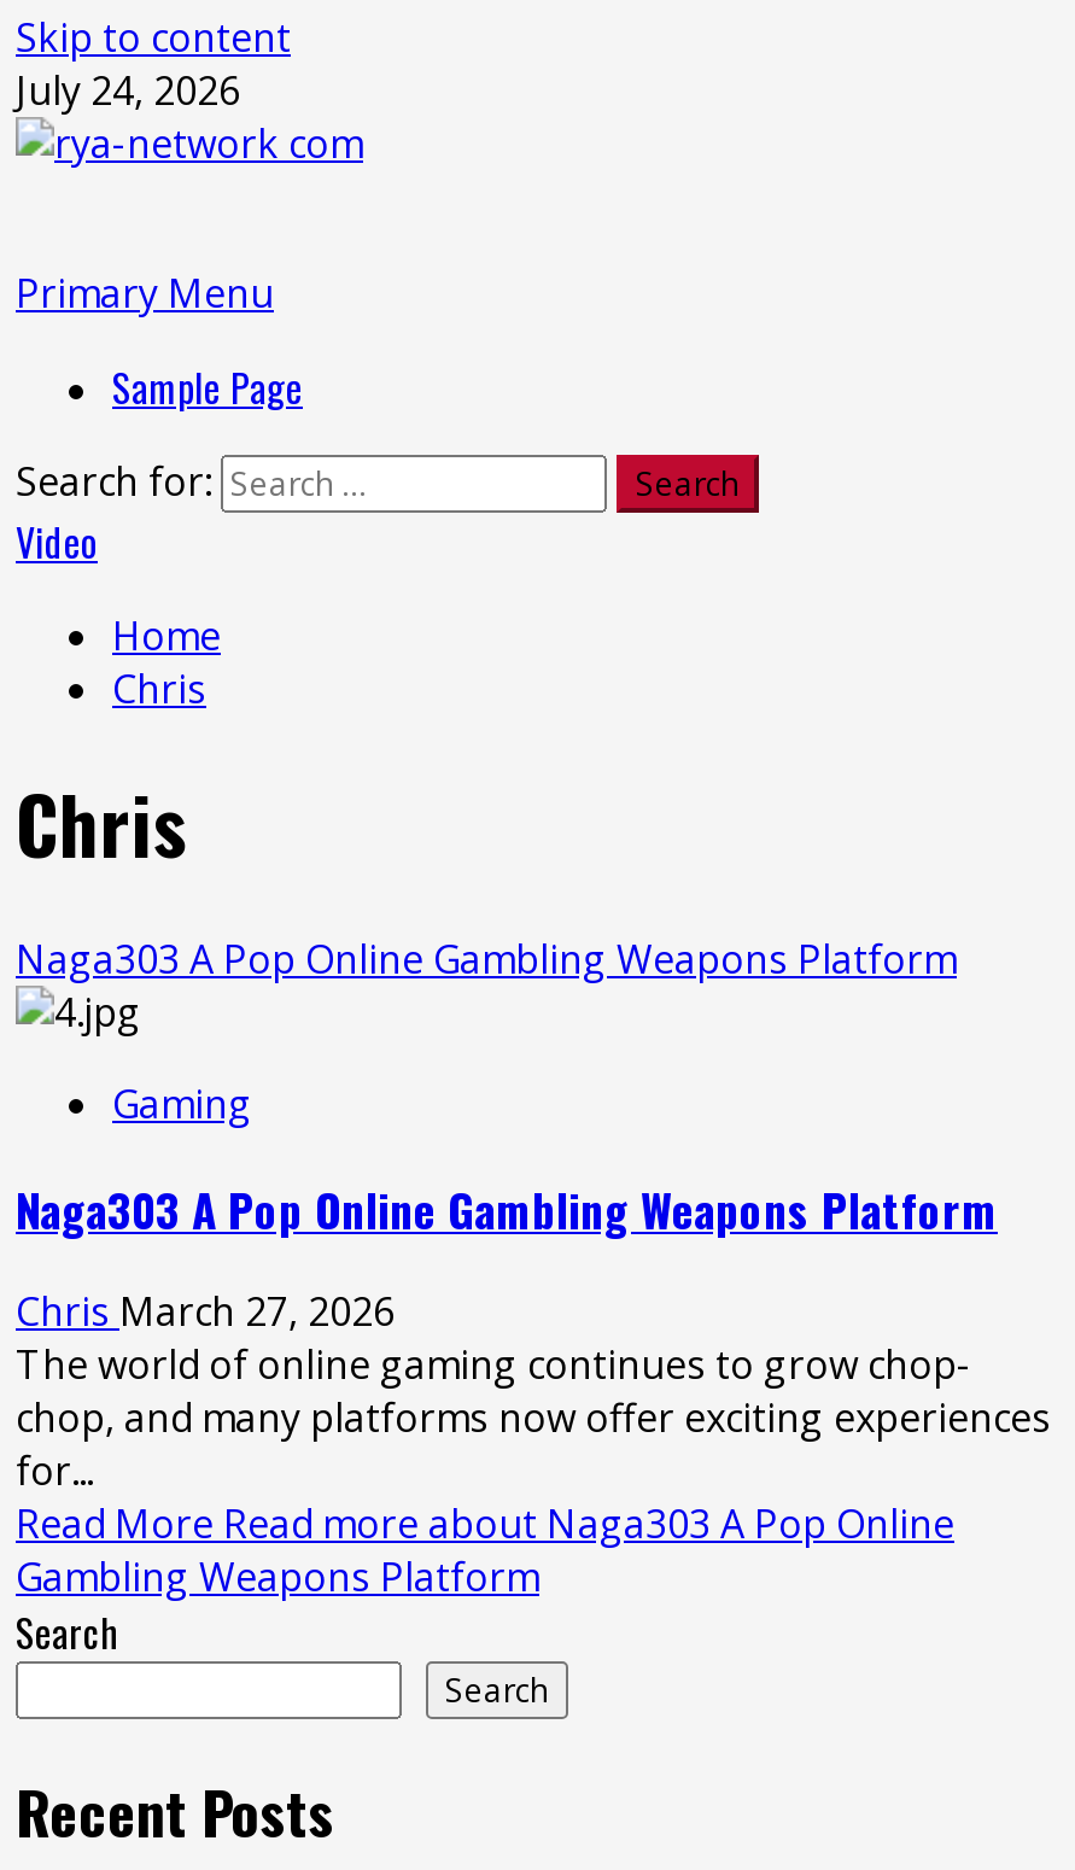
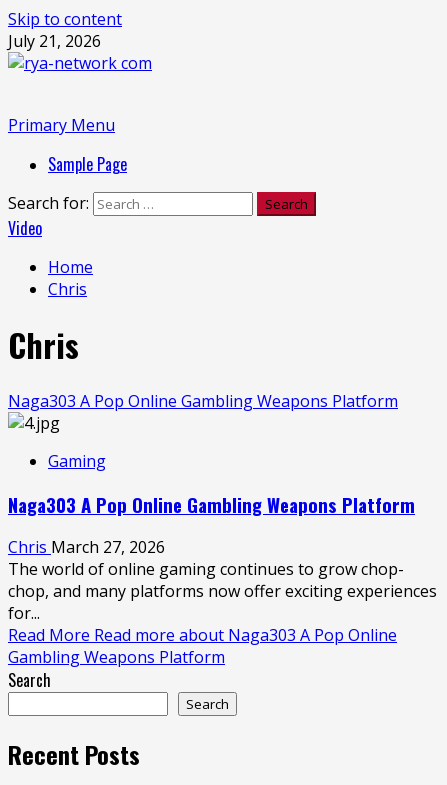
- July 24, 2026
+ July 21, 2026
